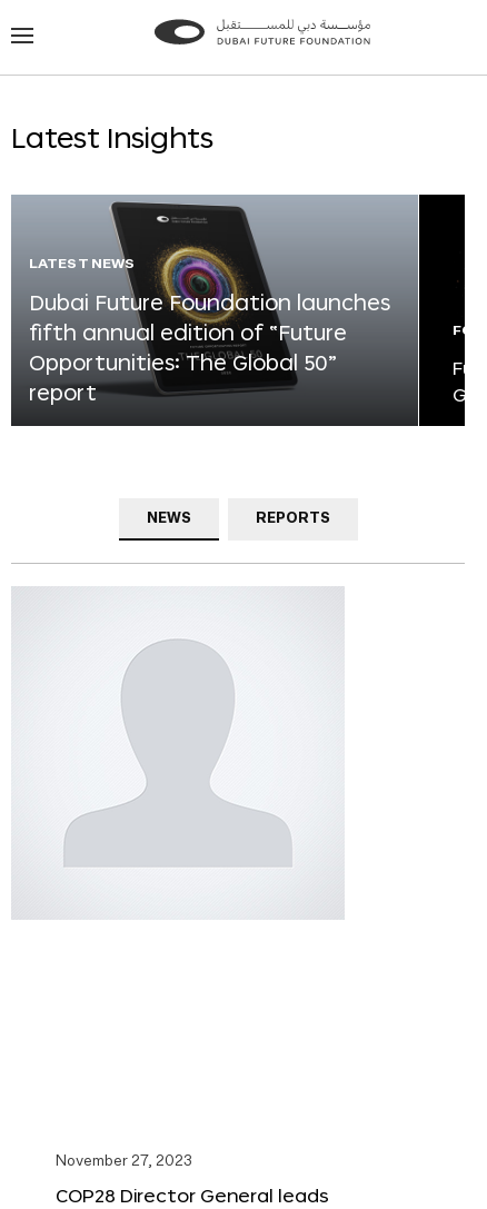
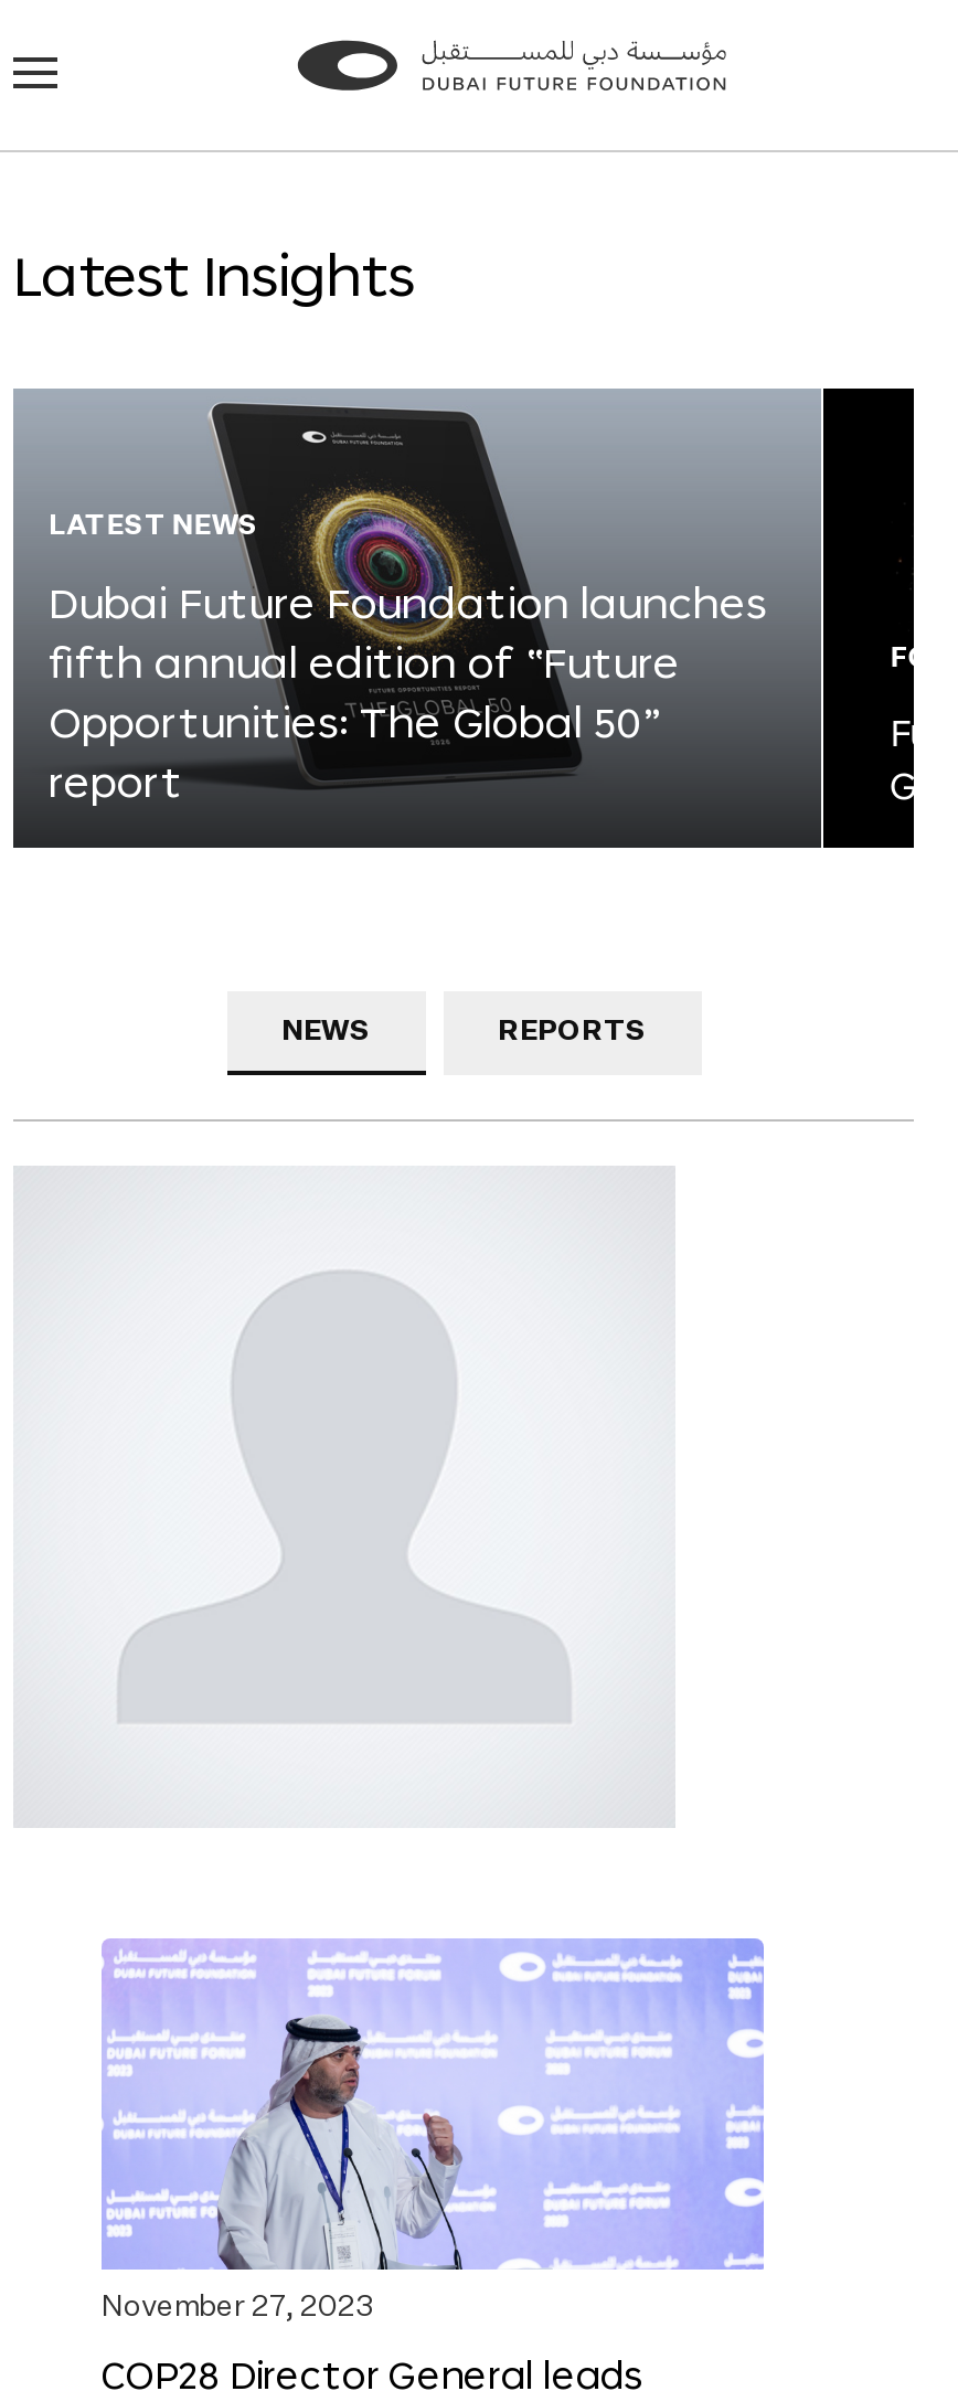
+ [image]
